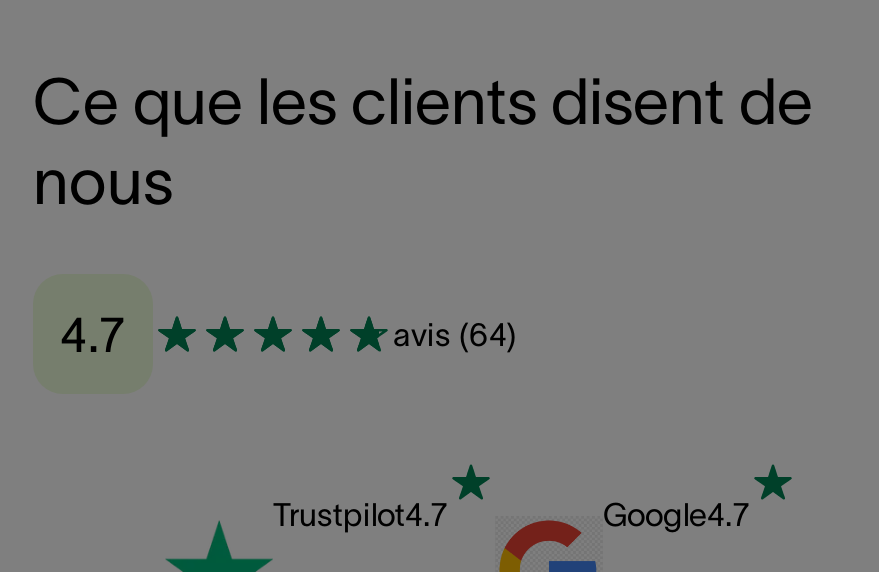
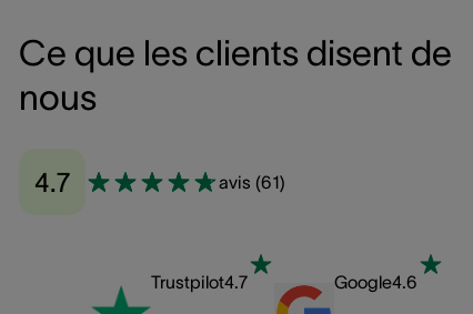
- avis (64)
+ avis (61)

- Google4.7
+ Google4.6
